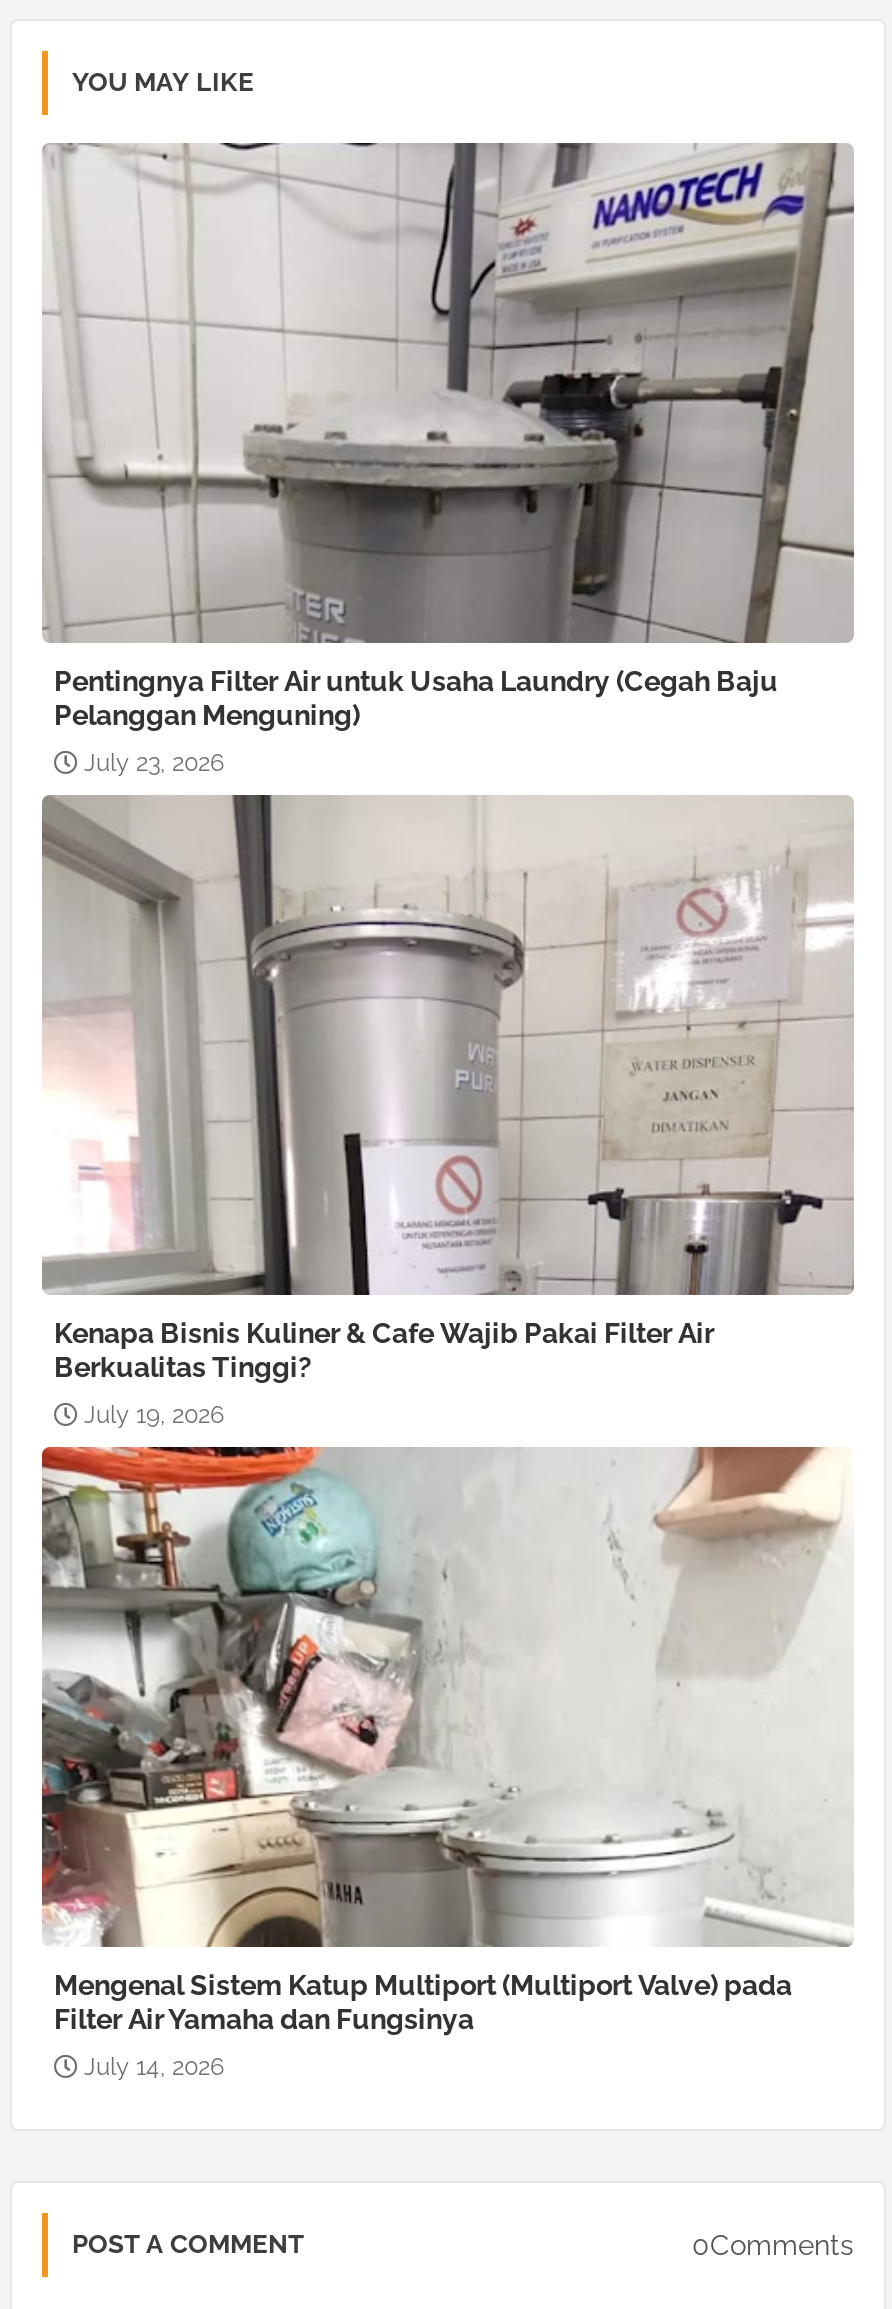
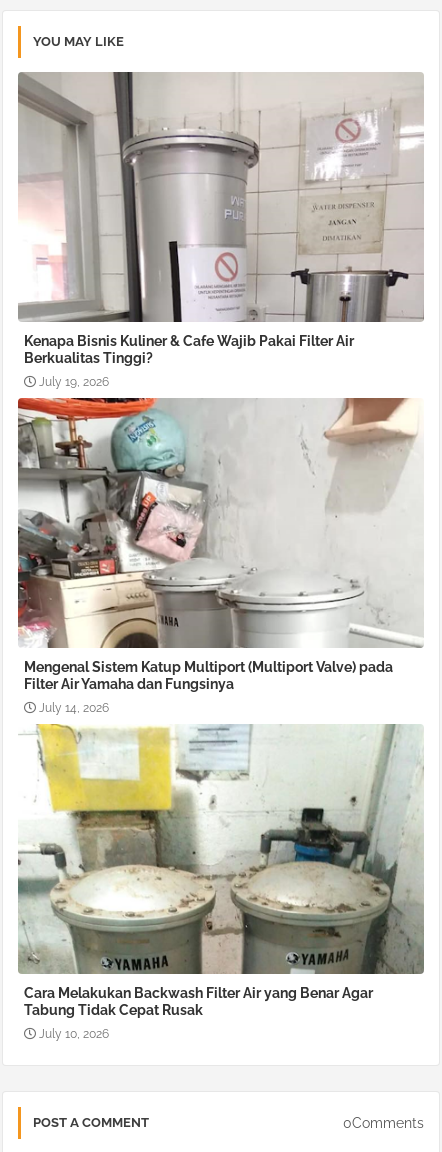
- [image]
- Pentingnya Filter Air untuk Usaha Laundry (Cegah Baju
- Pelanggan Menguning)
- July 23, 2026

moved up: [image] | Kenapa Bisnis Kuliner & Cafe Wajib Pakai Filter Air | Berkualitas Tinggi? | July 19, 2026 | Mengenal Sistem Katup Multiport (Multiport Valve) pada | Filter Air Yamaha dan Fungsinya | July 14, 2026

+ [image]
+ Cara Melakukan Backwash Filter Air yang Benar Agar
+ Tabung Tidak Cepat Rusak
+ July 10, 2026
